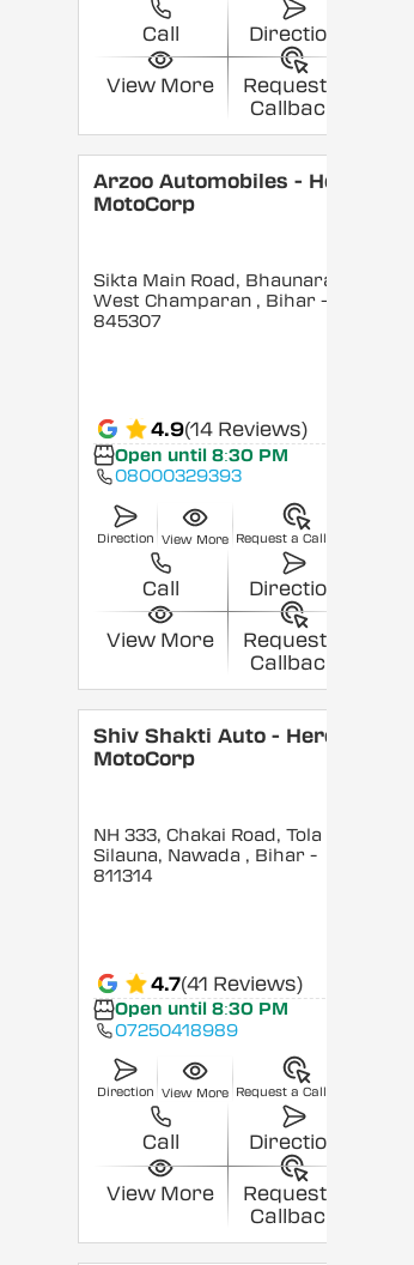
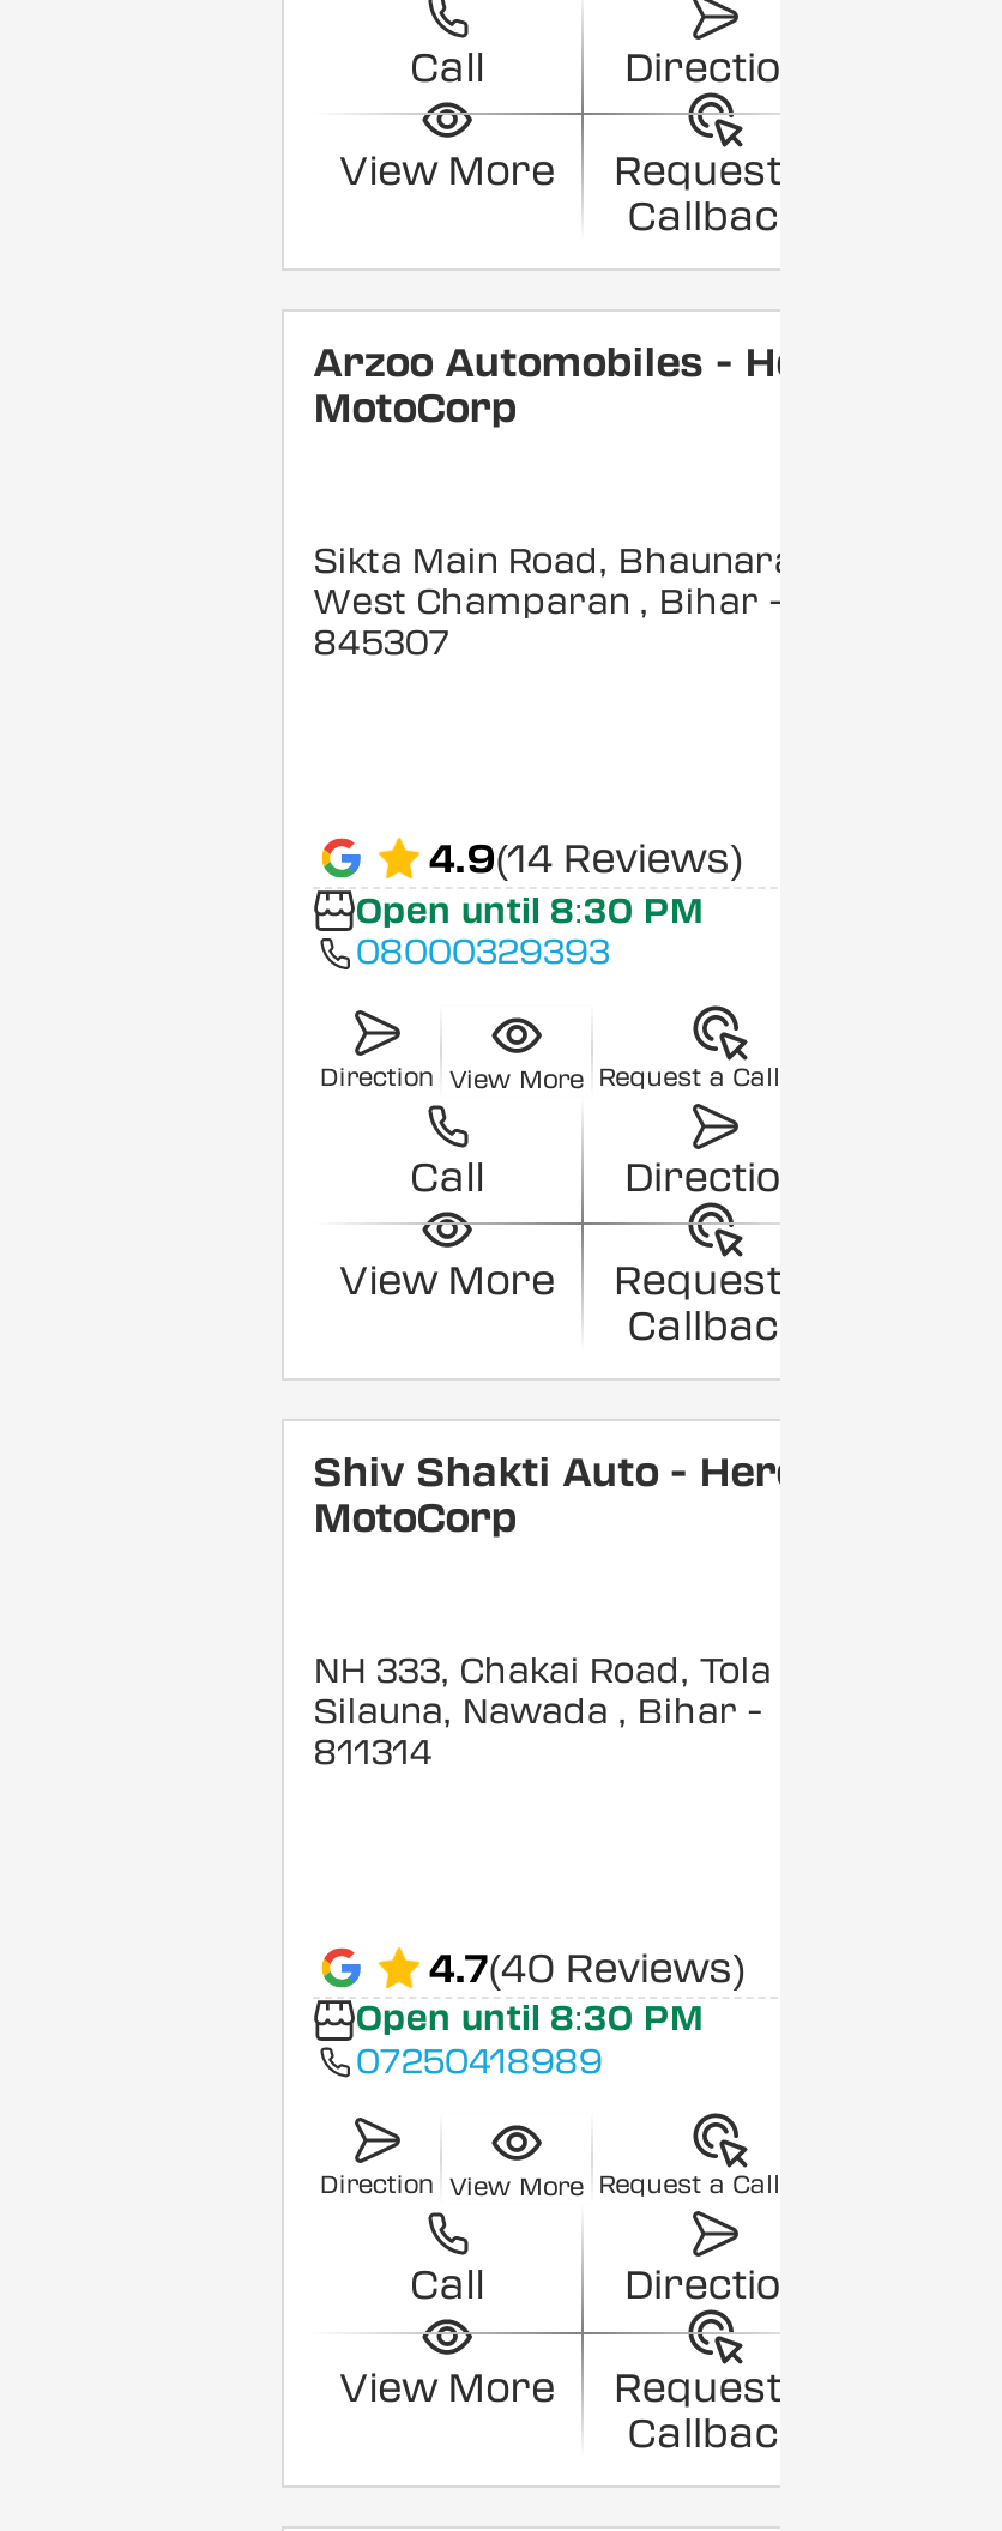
- 4.7(41 Reviews)
+ 4.7(40 Reviews)
